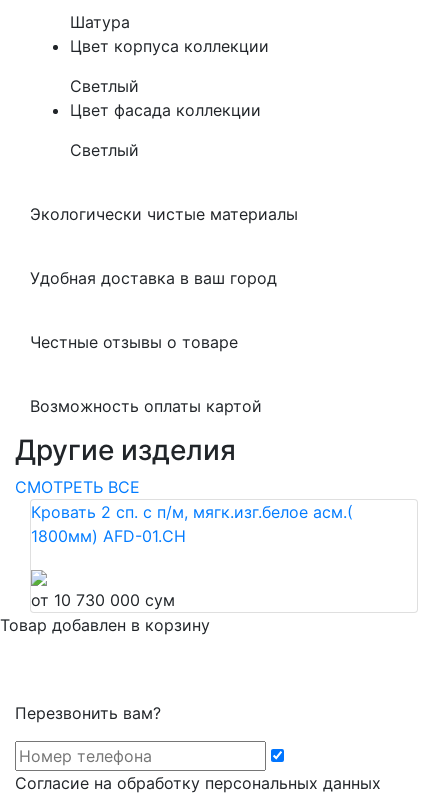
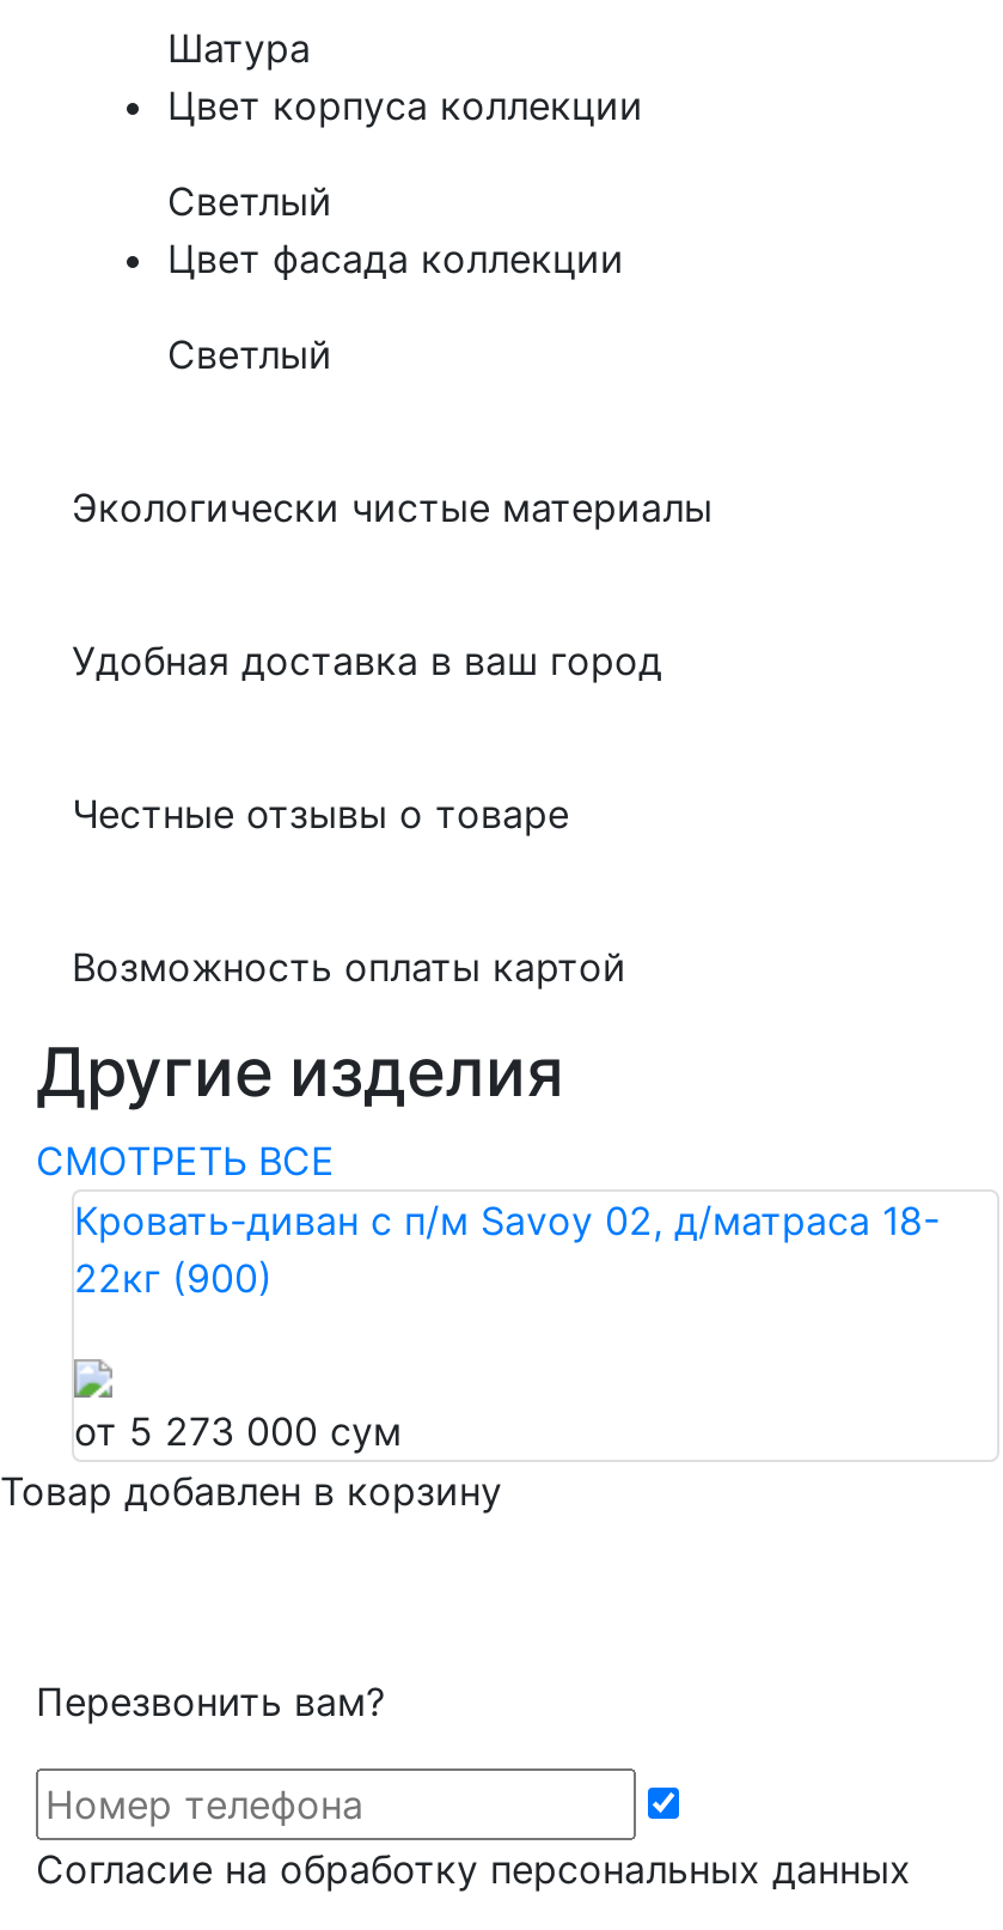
- Кровать 2 сп. с п/м, мягк.изг.белое асм.(
- 1800мм) AFD-01.CH
+ Кровать-диван с п/м Savoy 02, д/матраса 18-
+ 22кг (900)

- от 10 730 000 сум
+ от 5 273 000 сум
